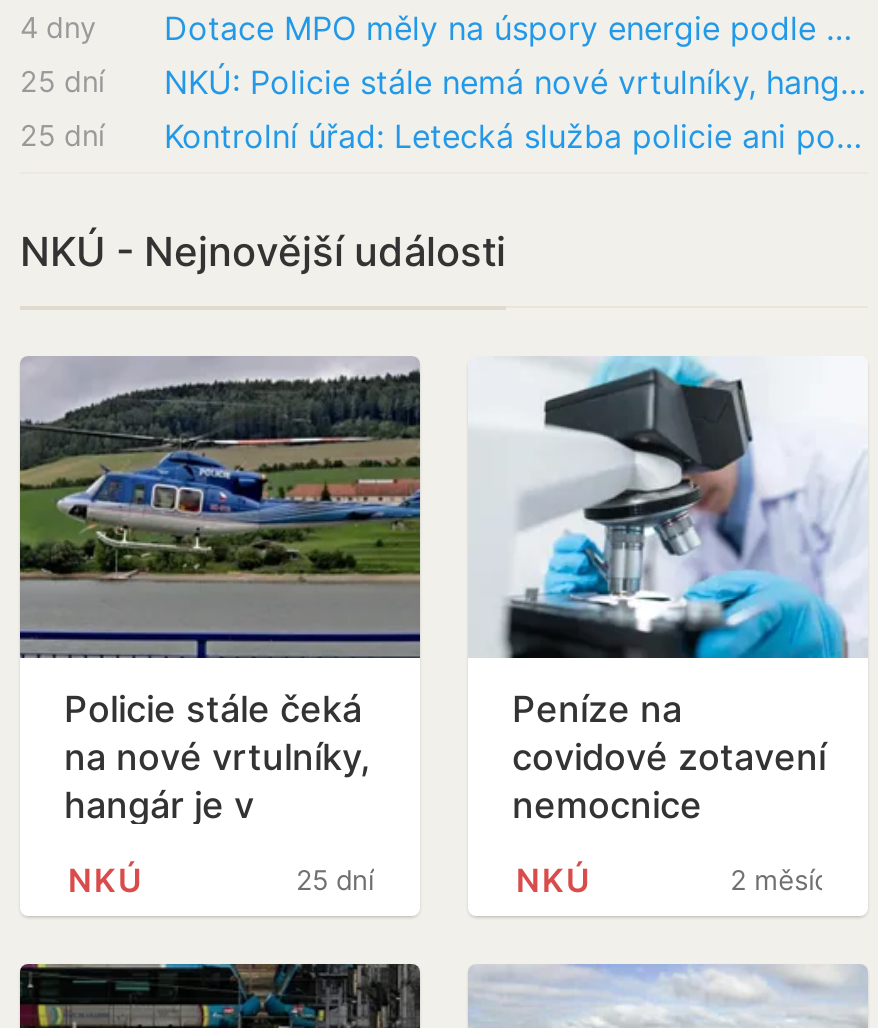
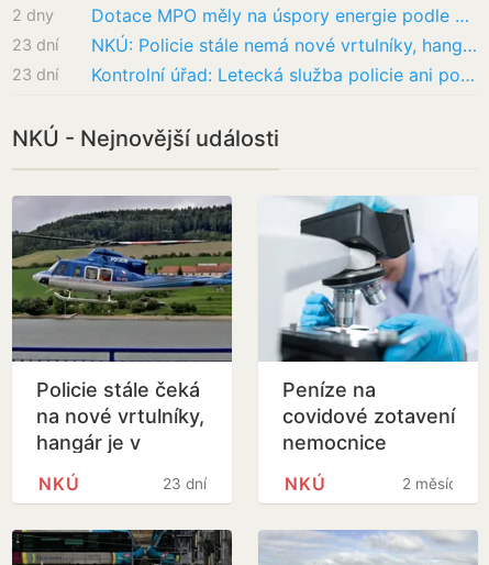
- 4 dny
+ 2 dny

- 25 dní
+ 23 dní

- 25 dní
+ 23 dní

- 25 dní
+ 23 dní
